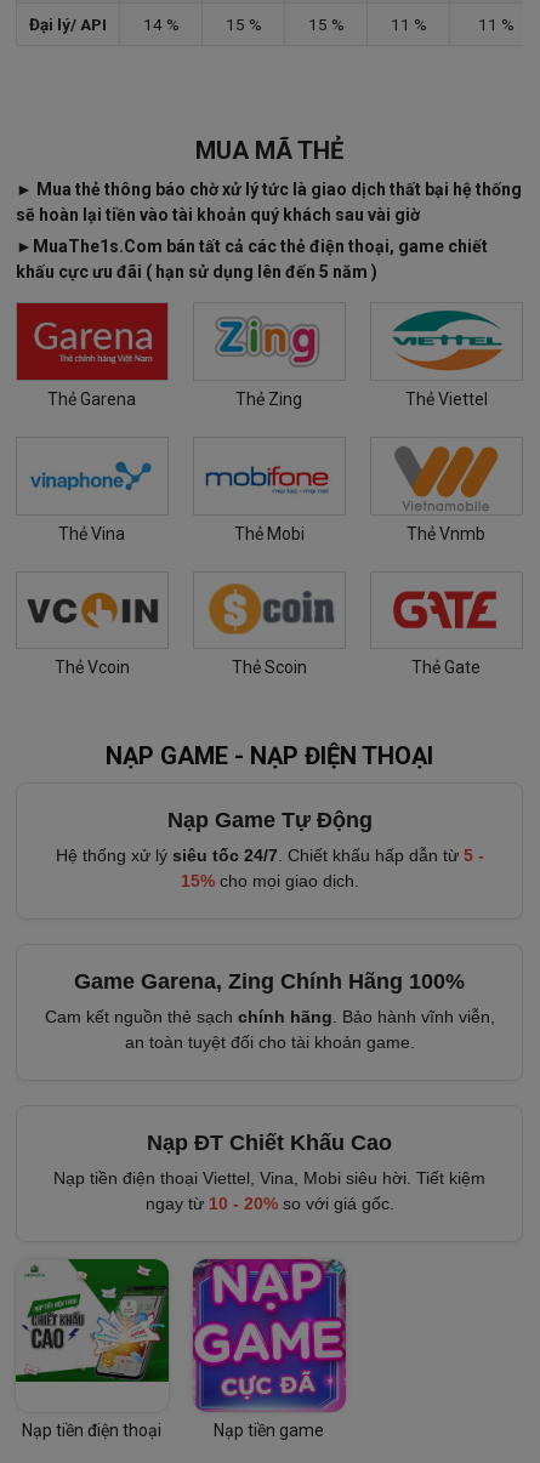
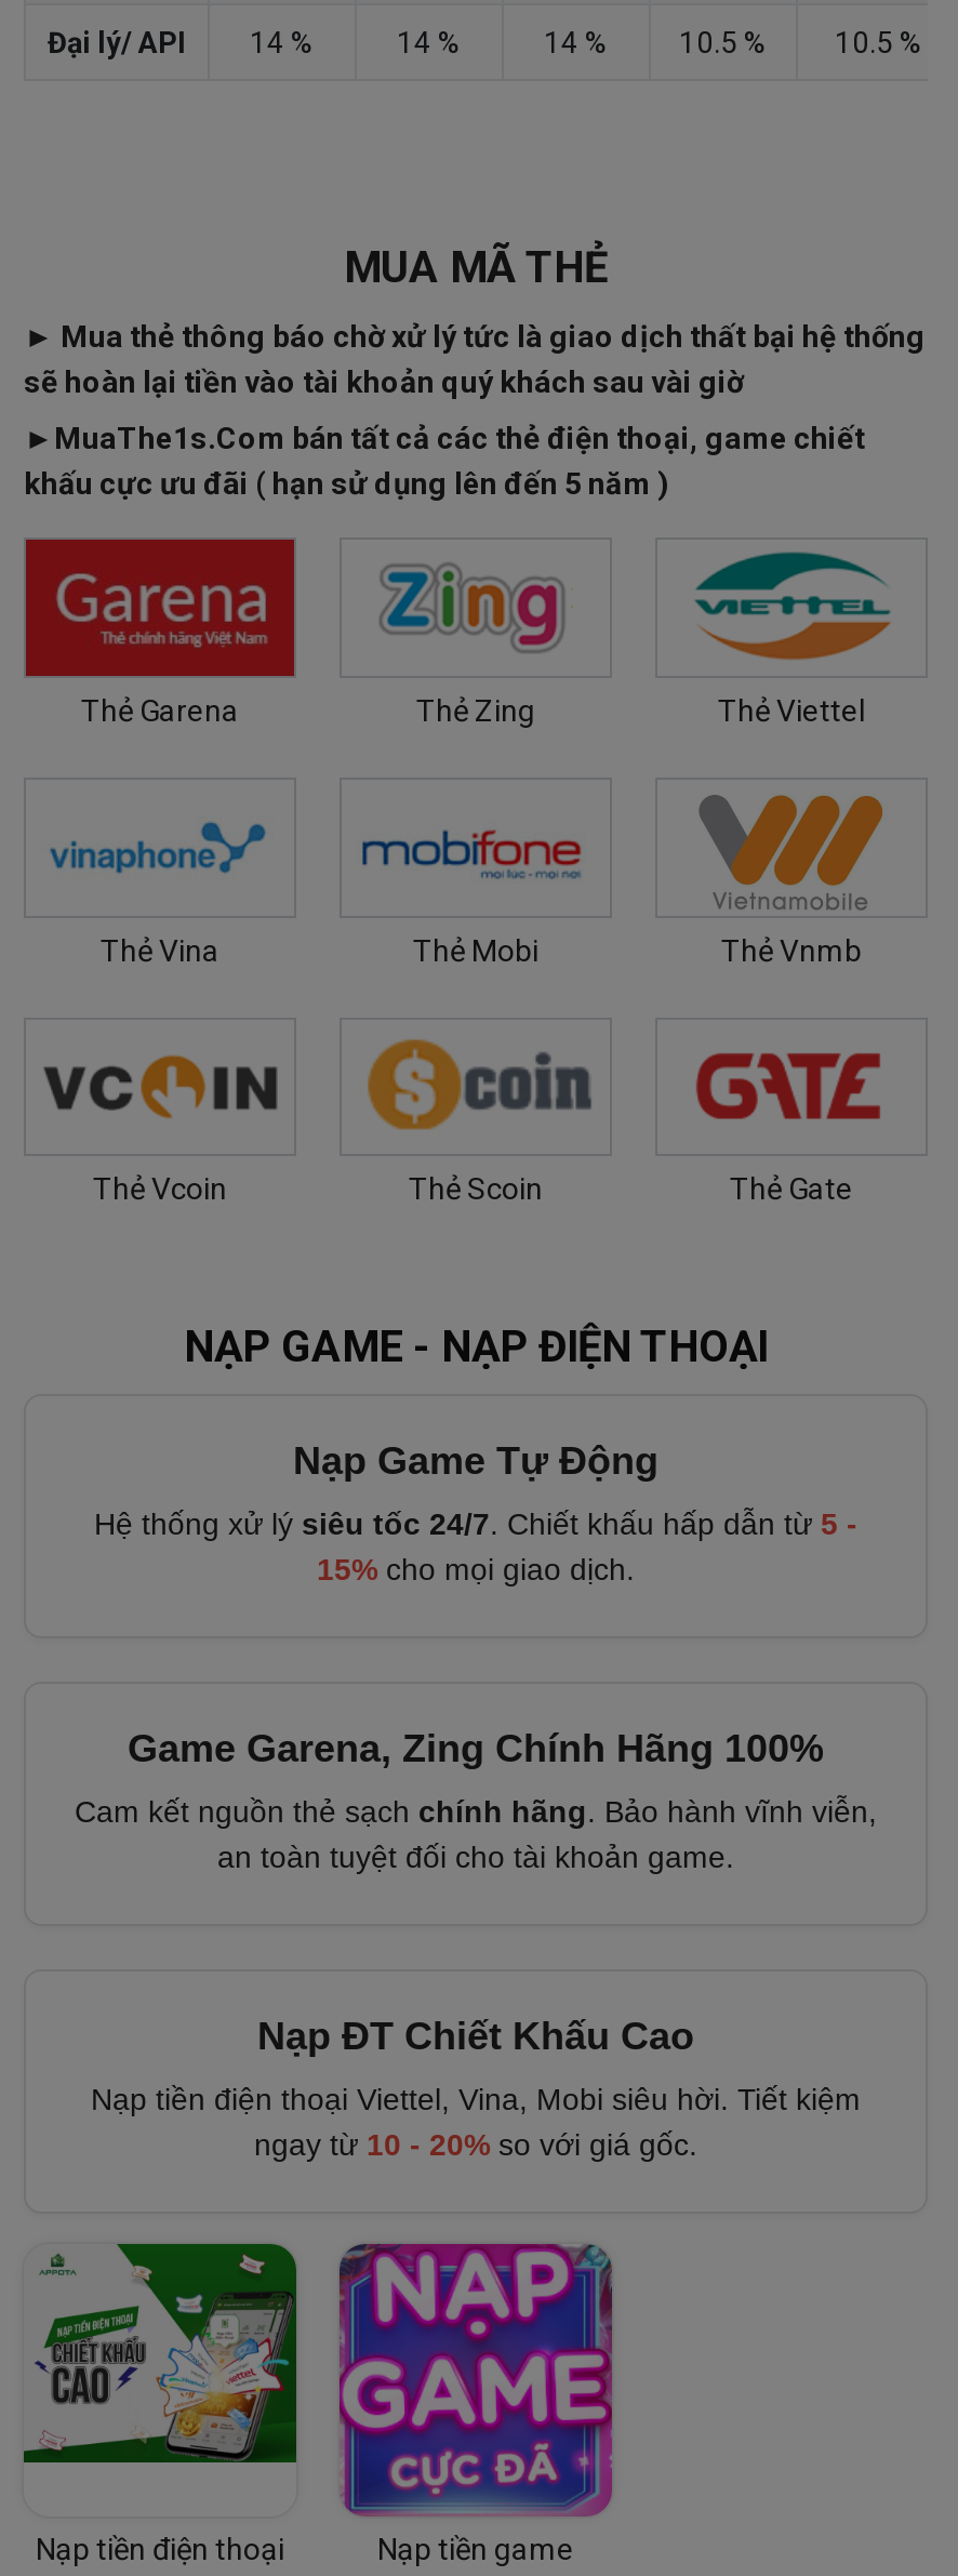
- 15 %
+ 14 %

- 15 %
+ 14 %

- 11 %
+ 10.5 %

- 11 %
+ 10.5 %
